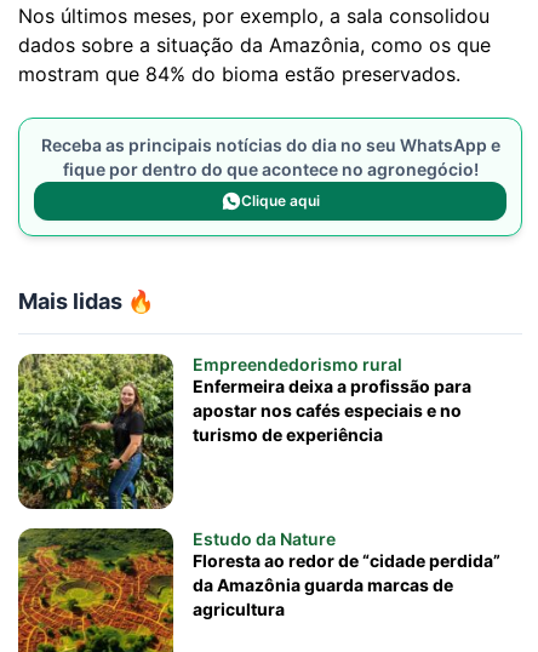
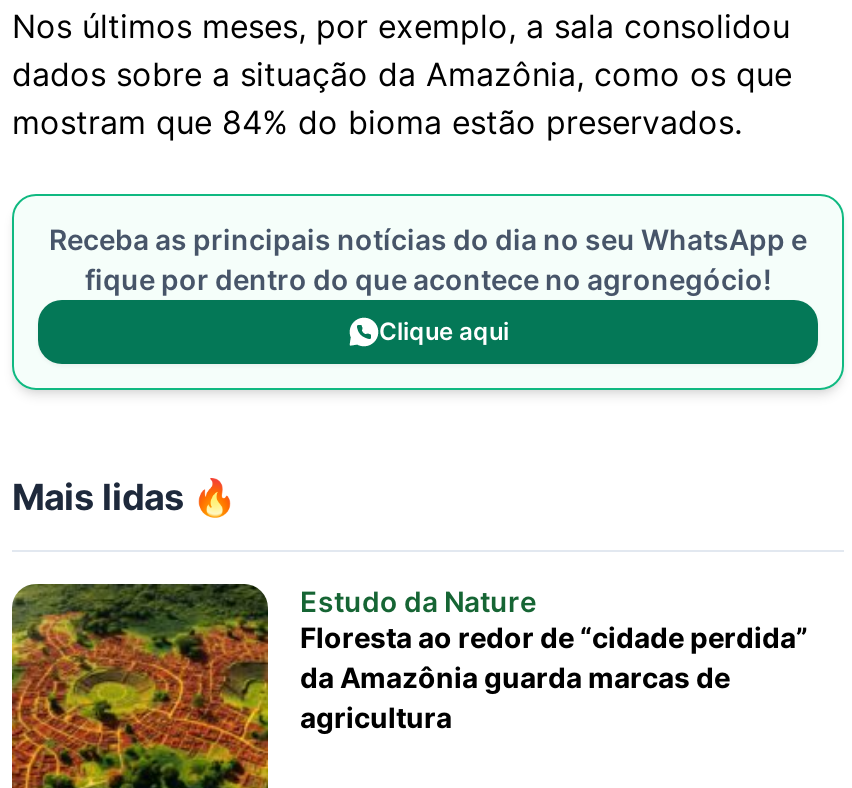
- [image]
- Empreendedorismo rural
- Enfermeira deixa a profissão para
- apostar nos cafés especiais e no
- turismo de experiência
